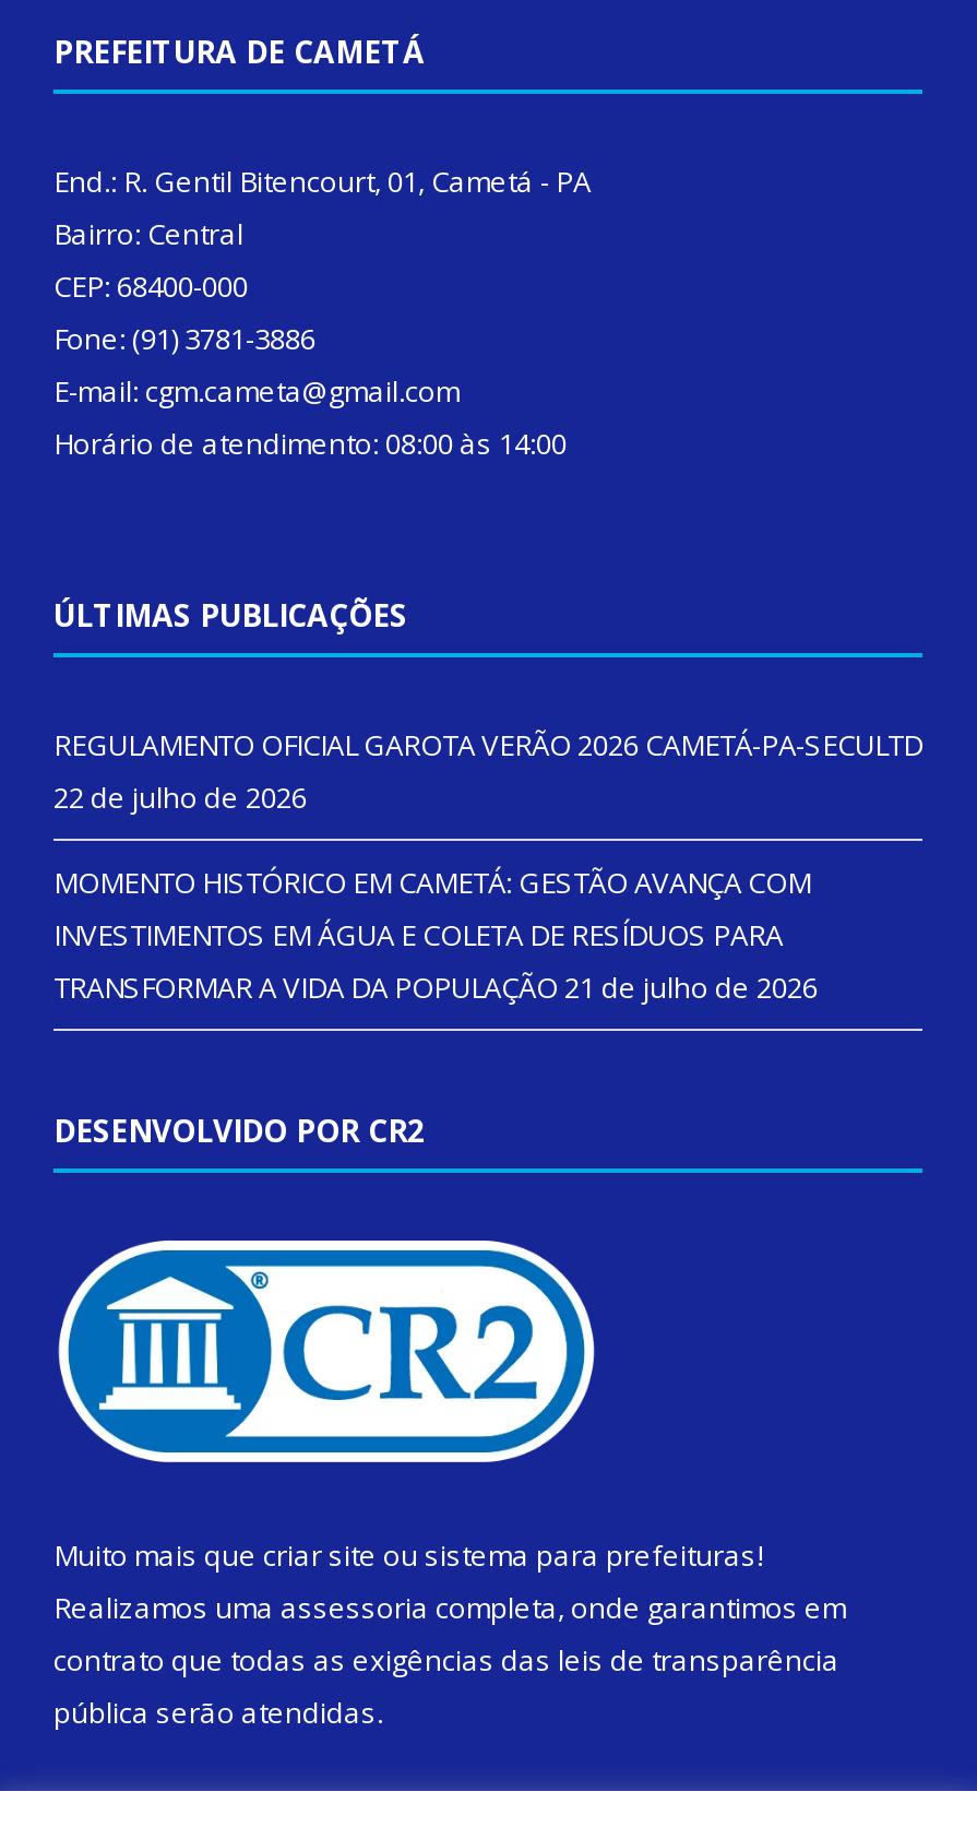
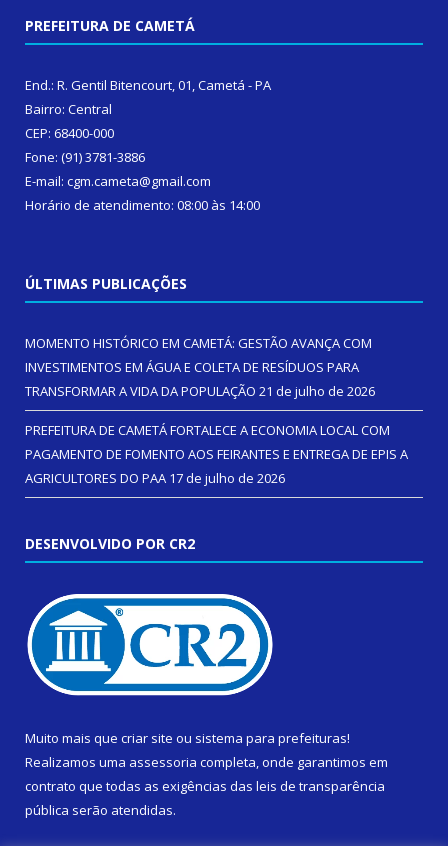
- REGULAMENTO OFICIAL GAROTA VERÃO 2026 CAMETÁ-PA-SECULTD
- 22 de julho de 2026

moved up: MOMENTO HISTÓRICO EM CAMETÁ: GESTÃO AVANÇA COM | INVESTIMENTOS EM ÁGUA E COLETA DE RESÍDUOS PARA | TRANSFORMAR A VIDA DA POPULAÇÃO 21 de julho de 2026

+ PREFEITURA DE CAMETÁ FORTALECE A ECONOMIA LOCAL COM
+ PAGAMENTO DE FOMENTO AOS FEIRANTES E ENTREGA DE EPIS A
+ AGRICULTORES DO PAA 17 de julho de 2026
